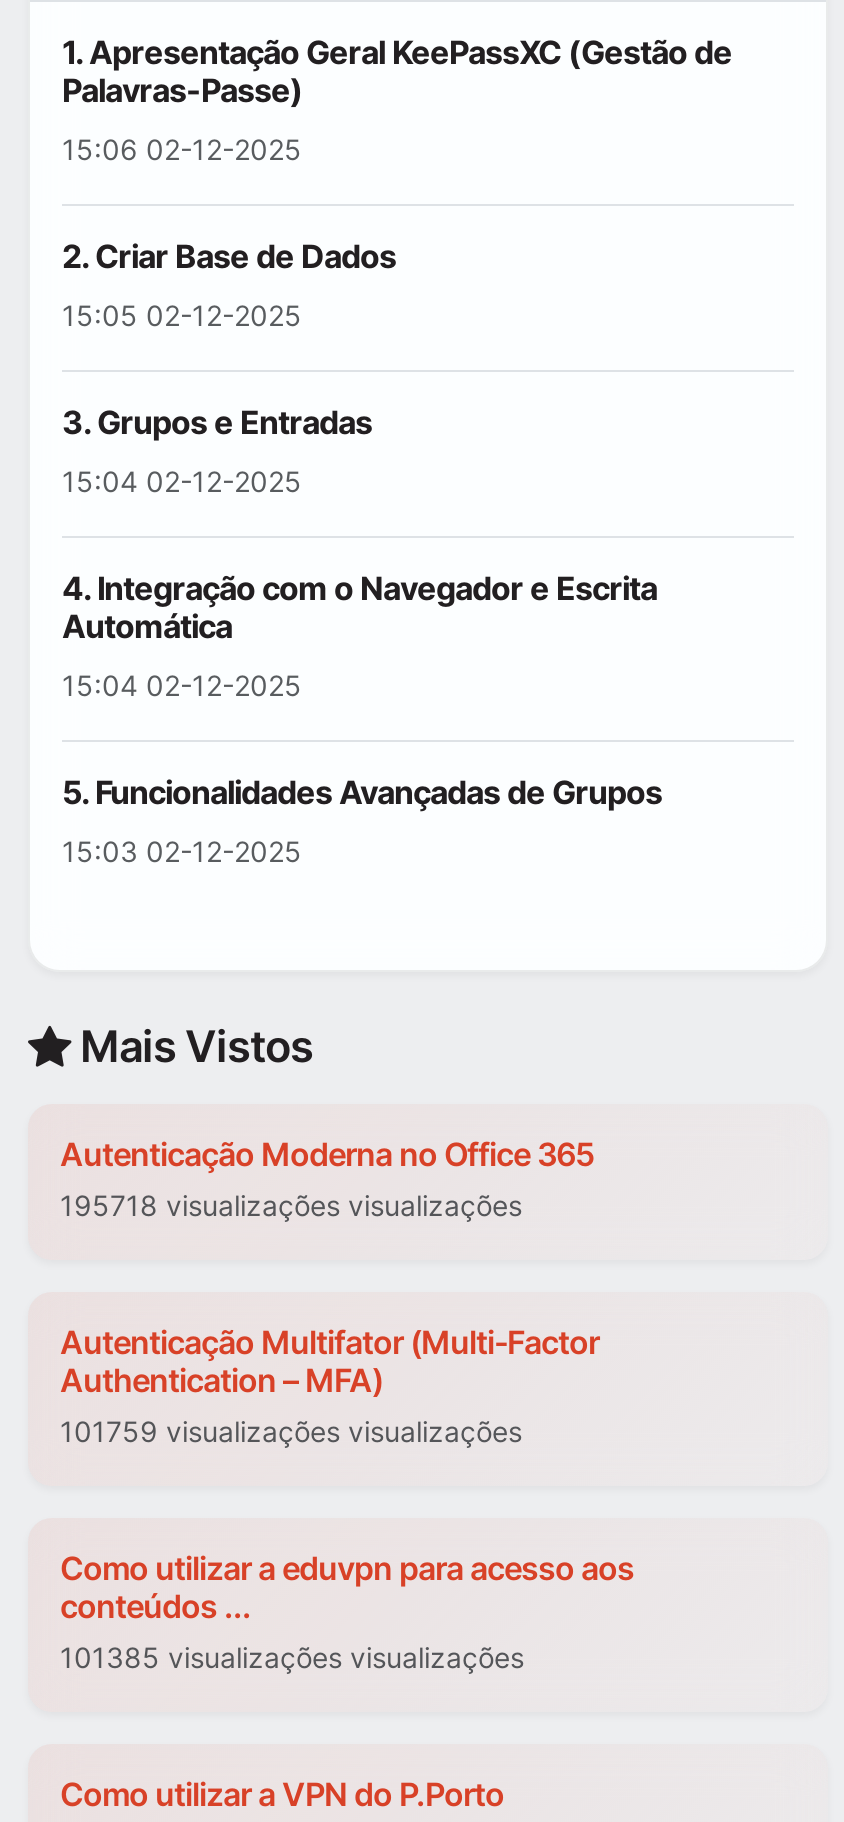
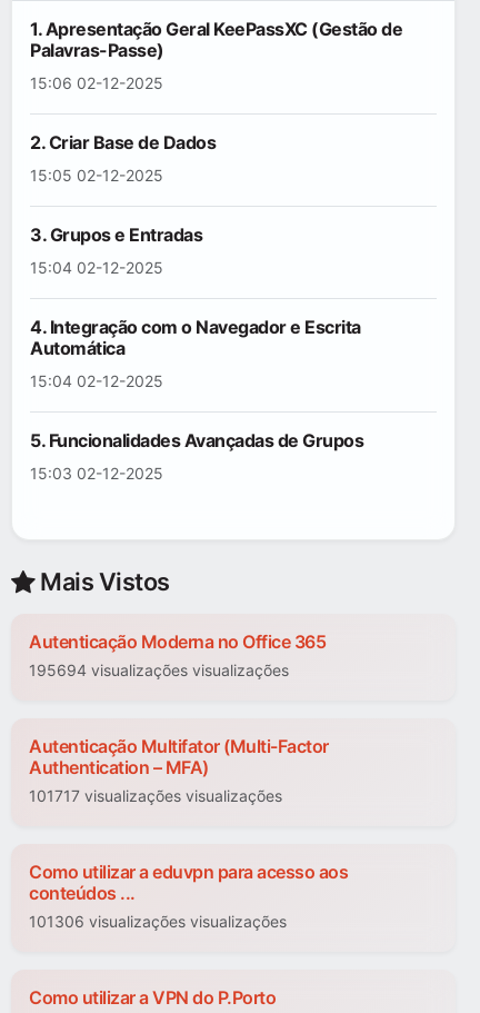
- 195718 visualizações visualizações
+ 195694 visualizações visualizações

- 101759 visualizações visualizações
+ 101717 visualizações visualizações

- 101385 visualizações visualizações
+ 101306 visualizações visualizações
